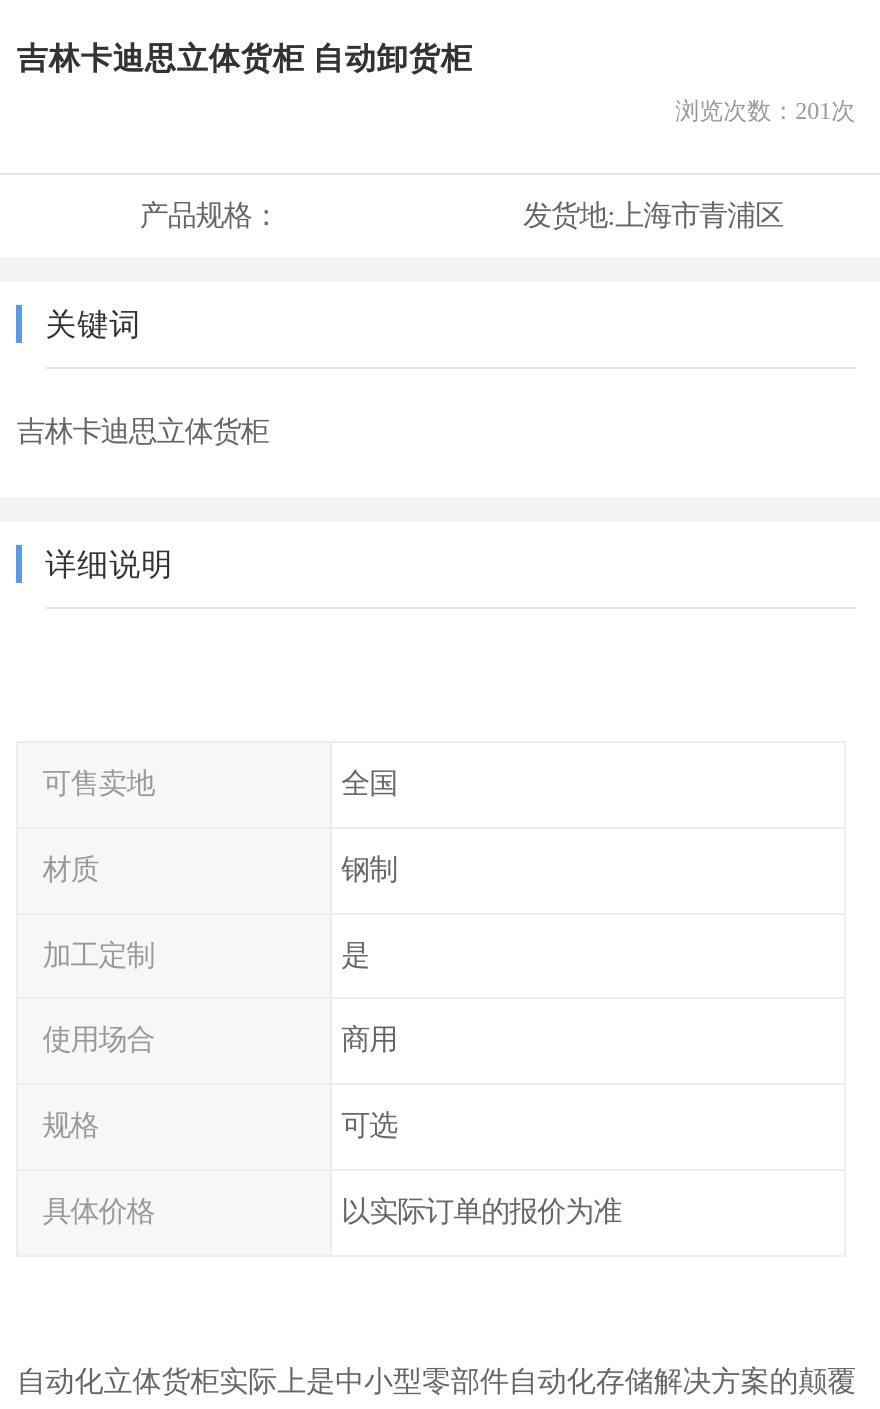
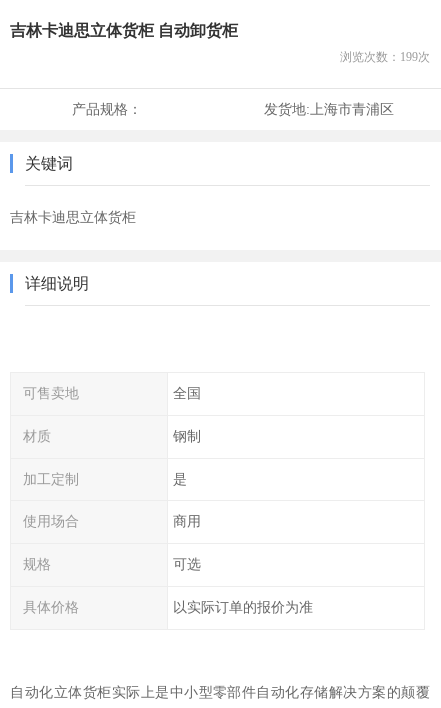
- 浏览次数：201次
+ 浏览次数：199次
